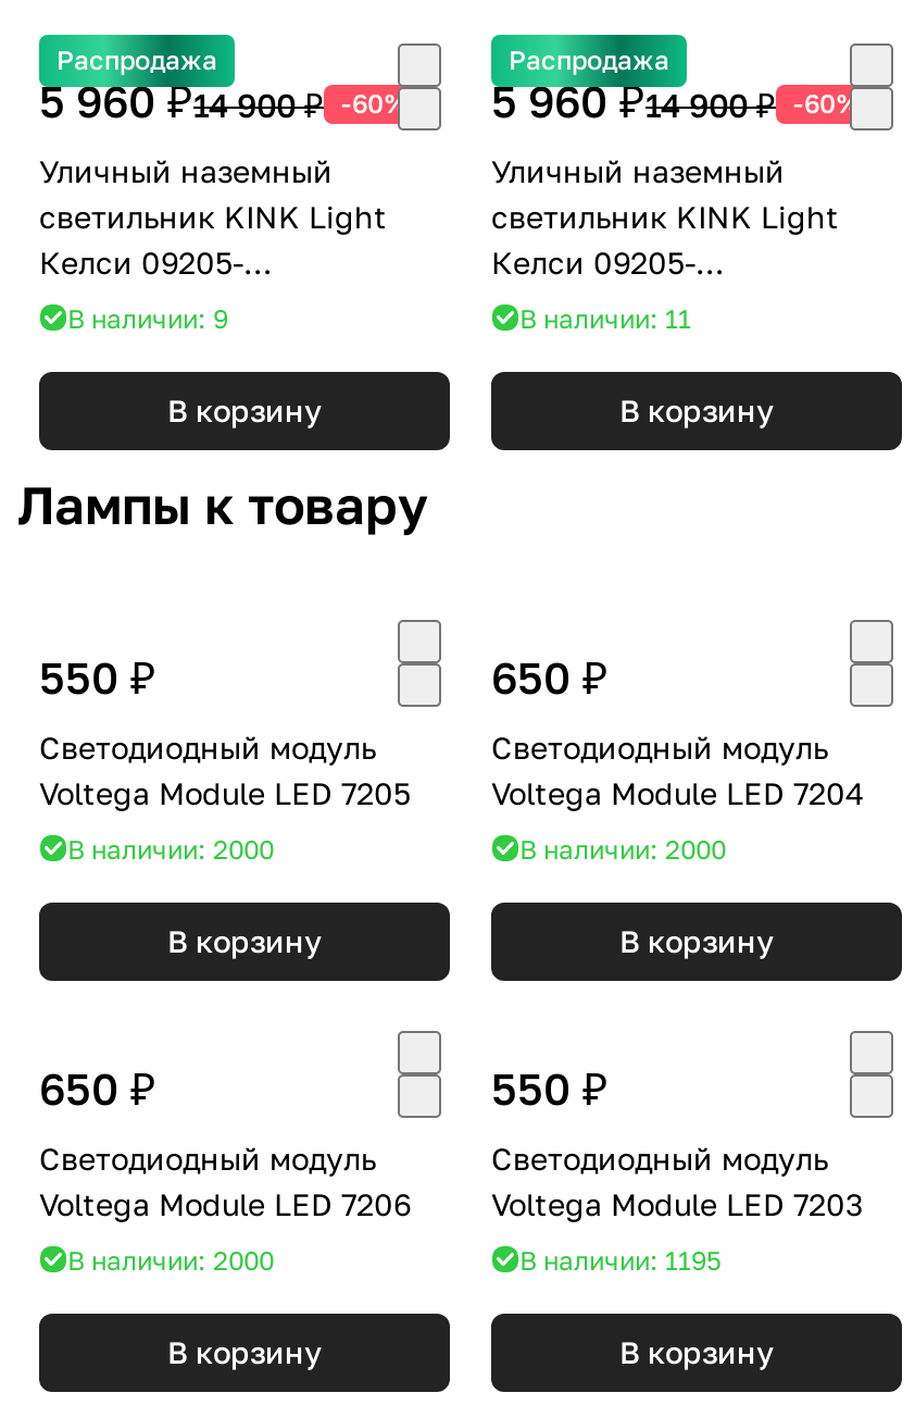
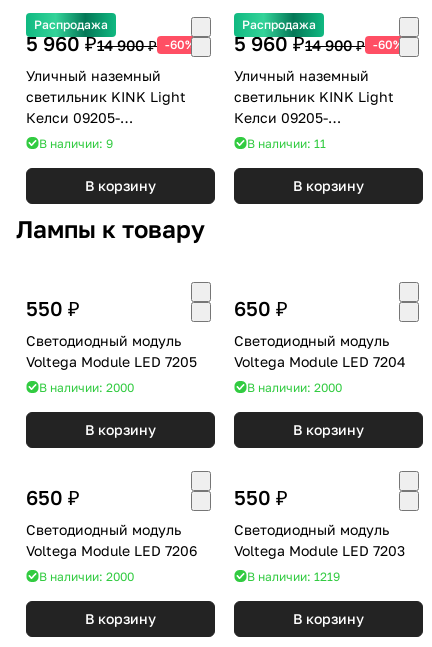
- В наличии: 1195
+ В наличии: 1219
